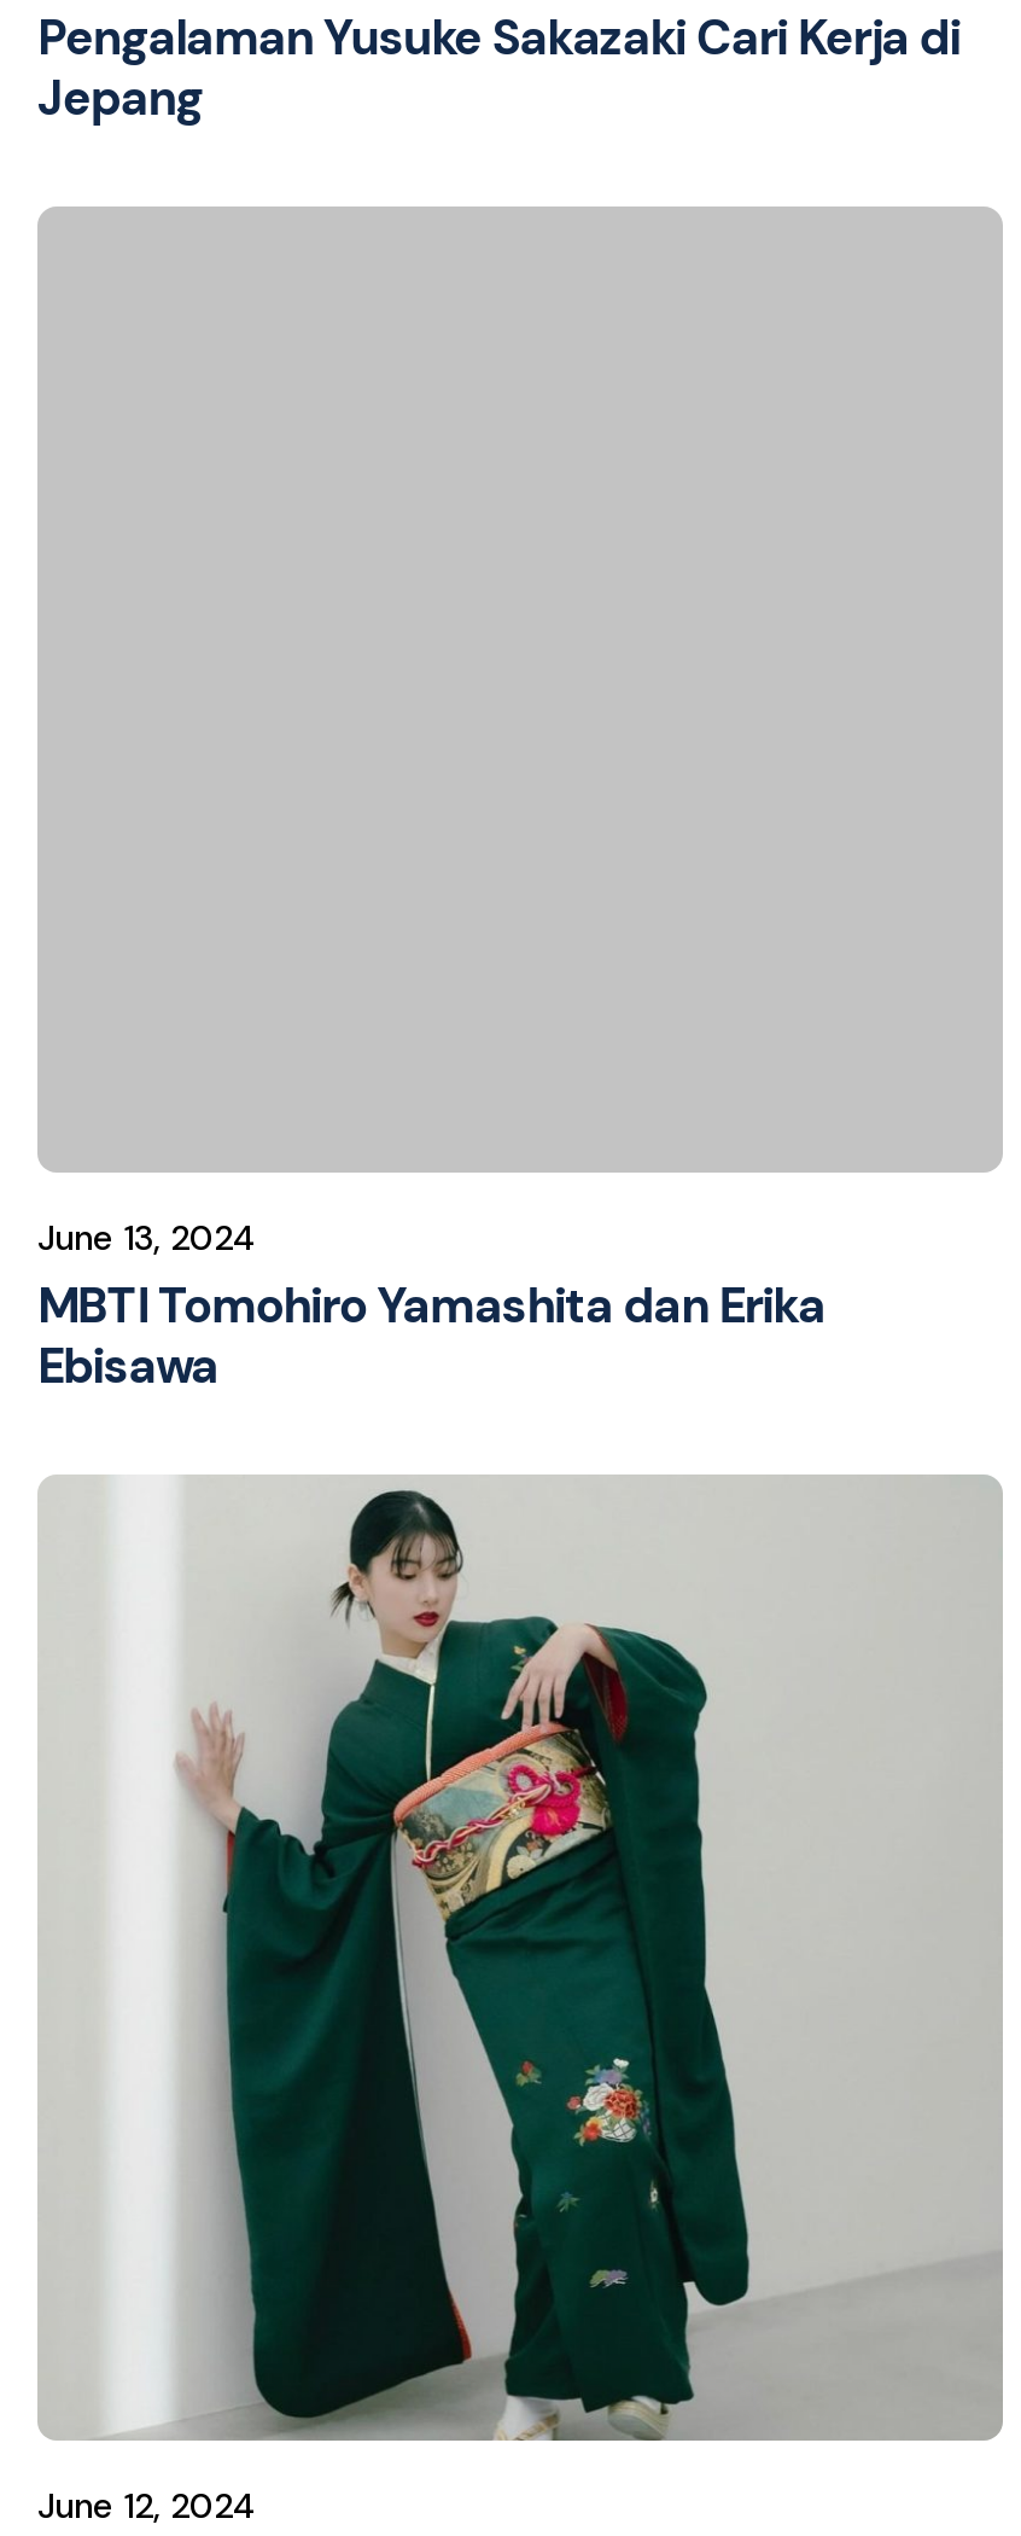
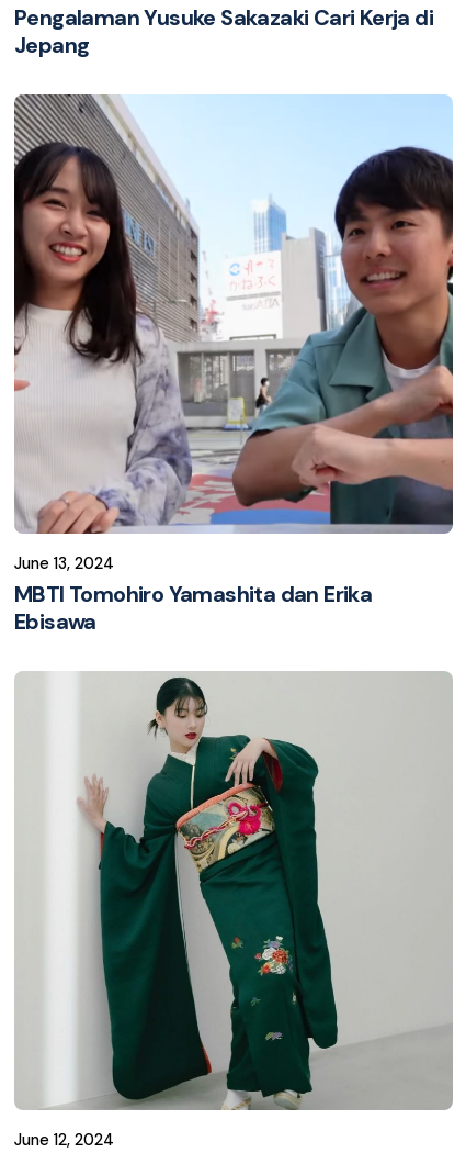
+ [image]
